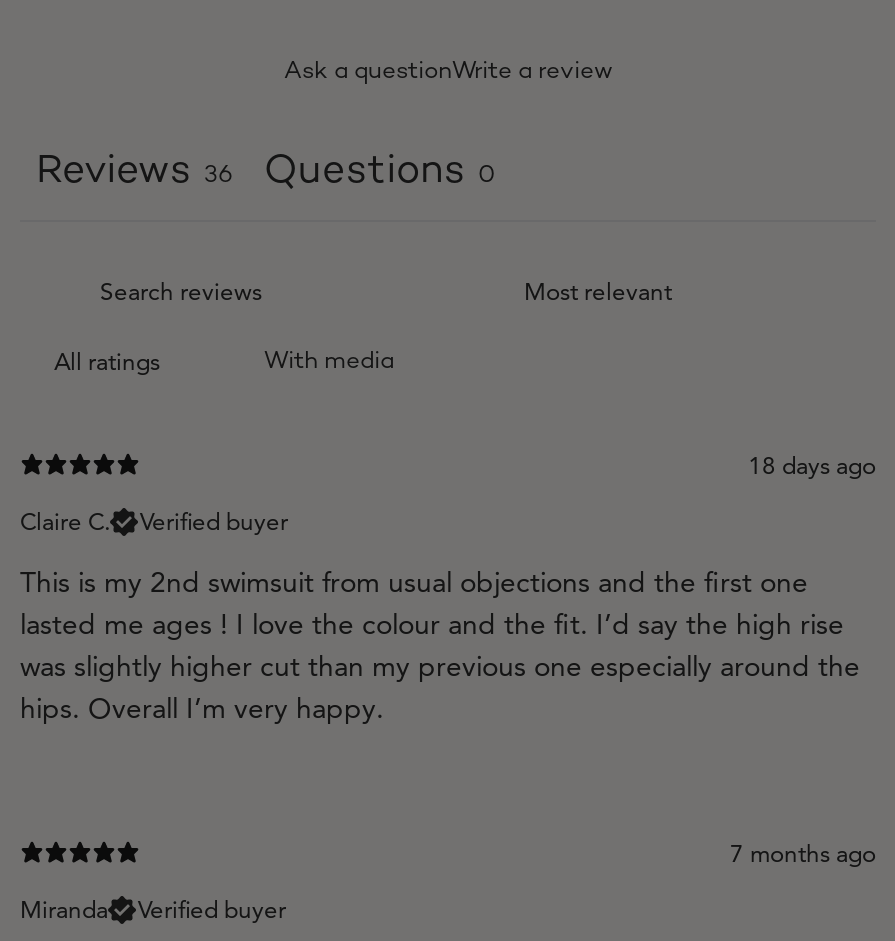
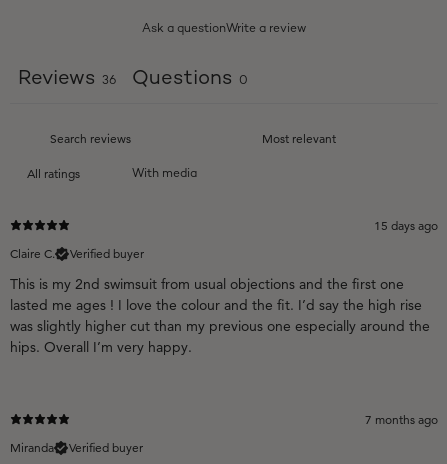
- 18 days ago
+ 15 days ago
